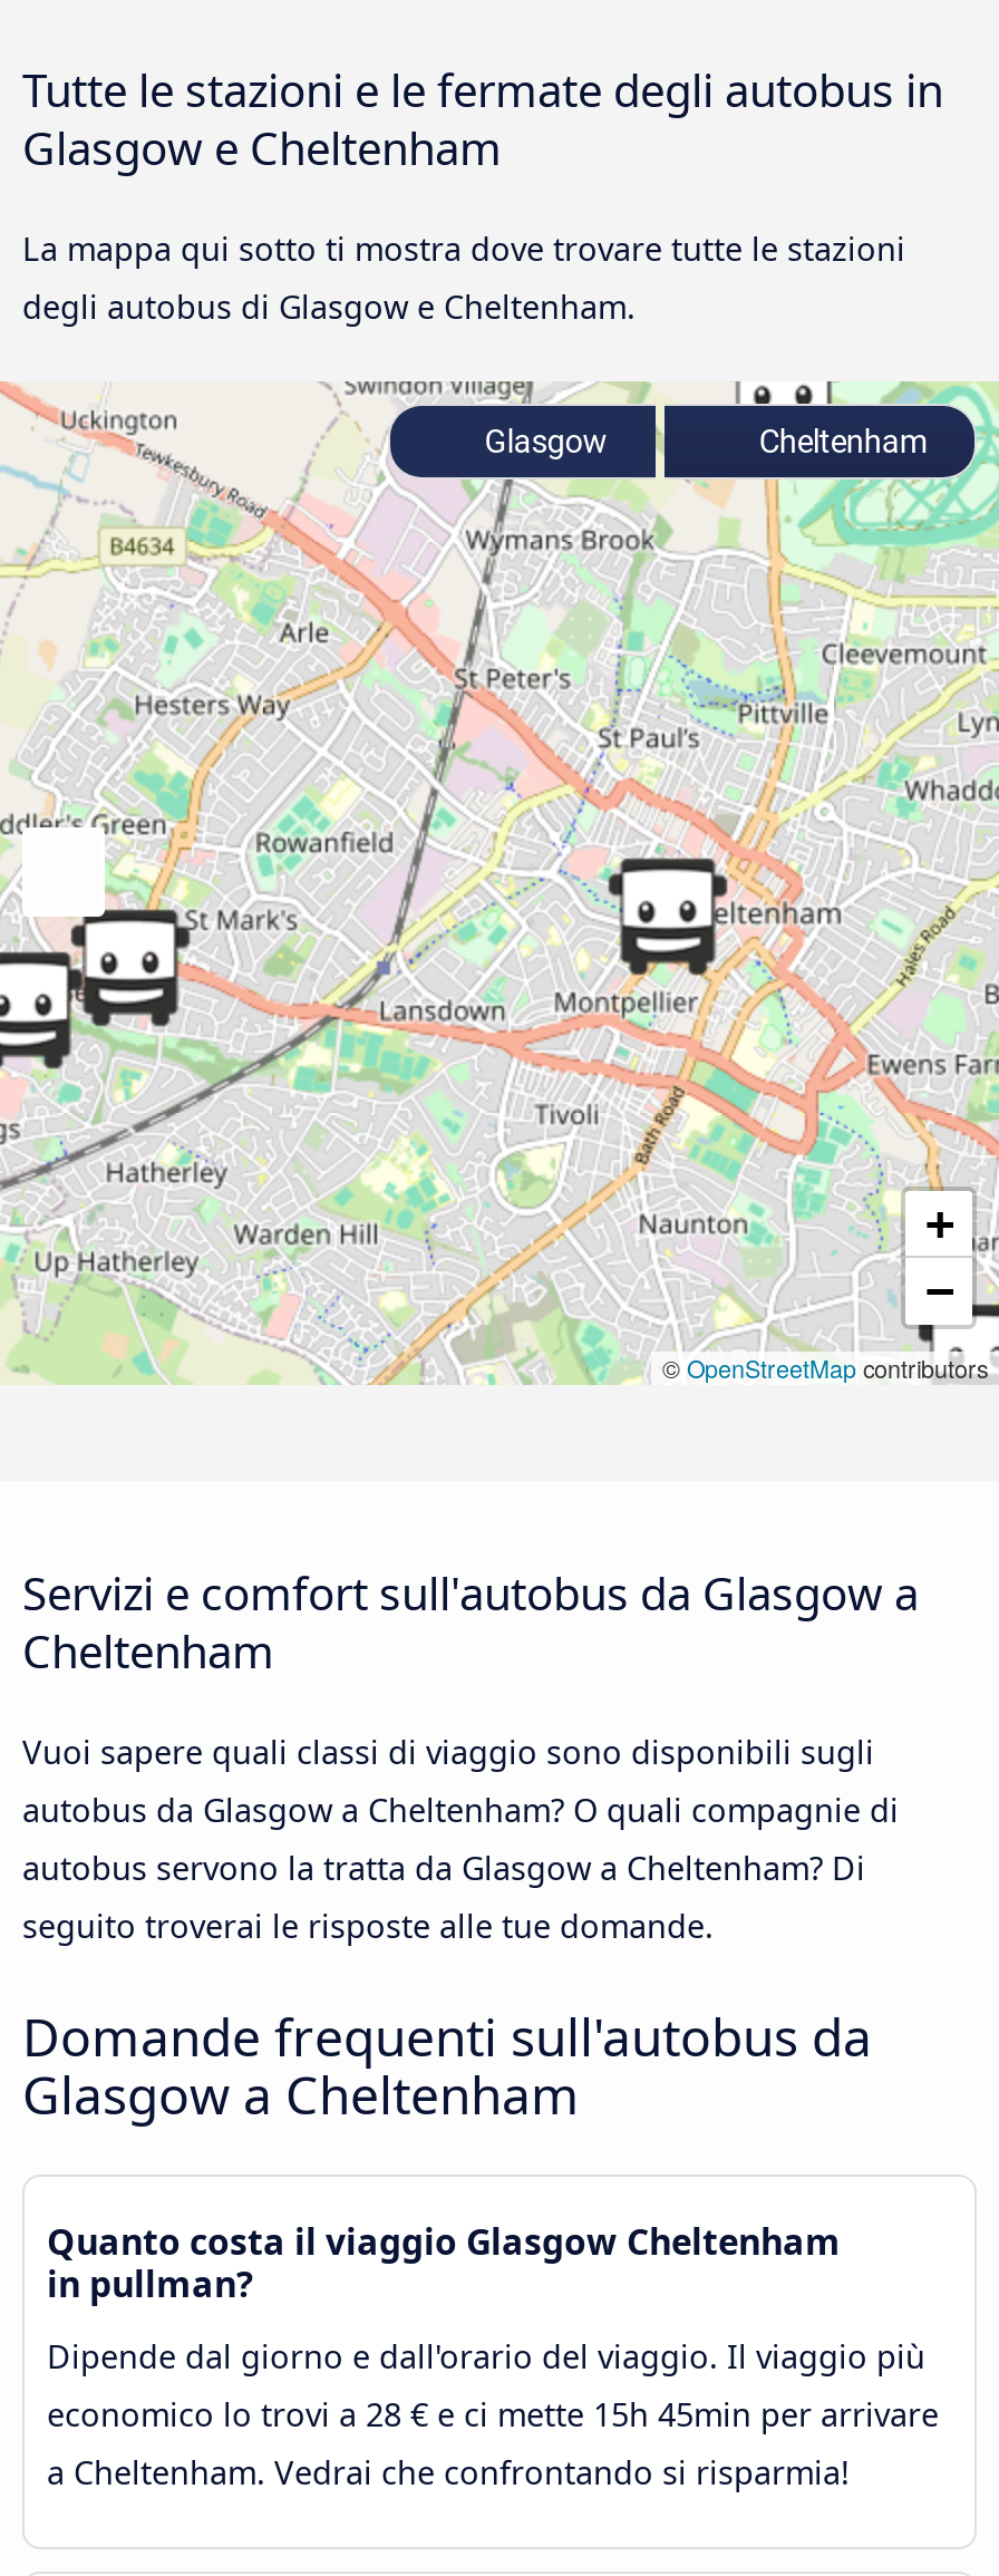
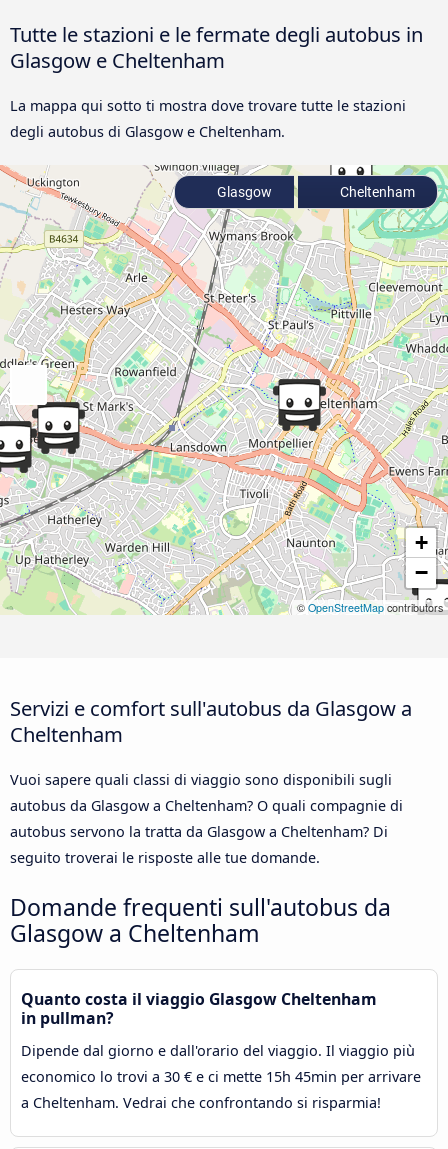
- economico lo trovi a 28 € e ci mette 15h 45min per arrivare
+ economico lo trovi a 30 € e ci mette 15h 45min per arrivare
